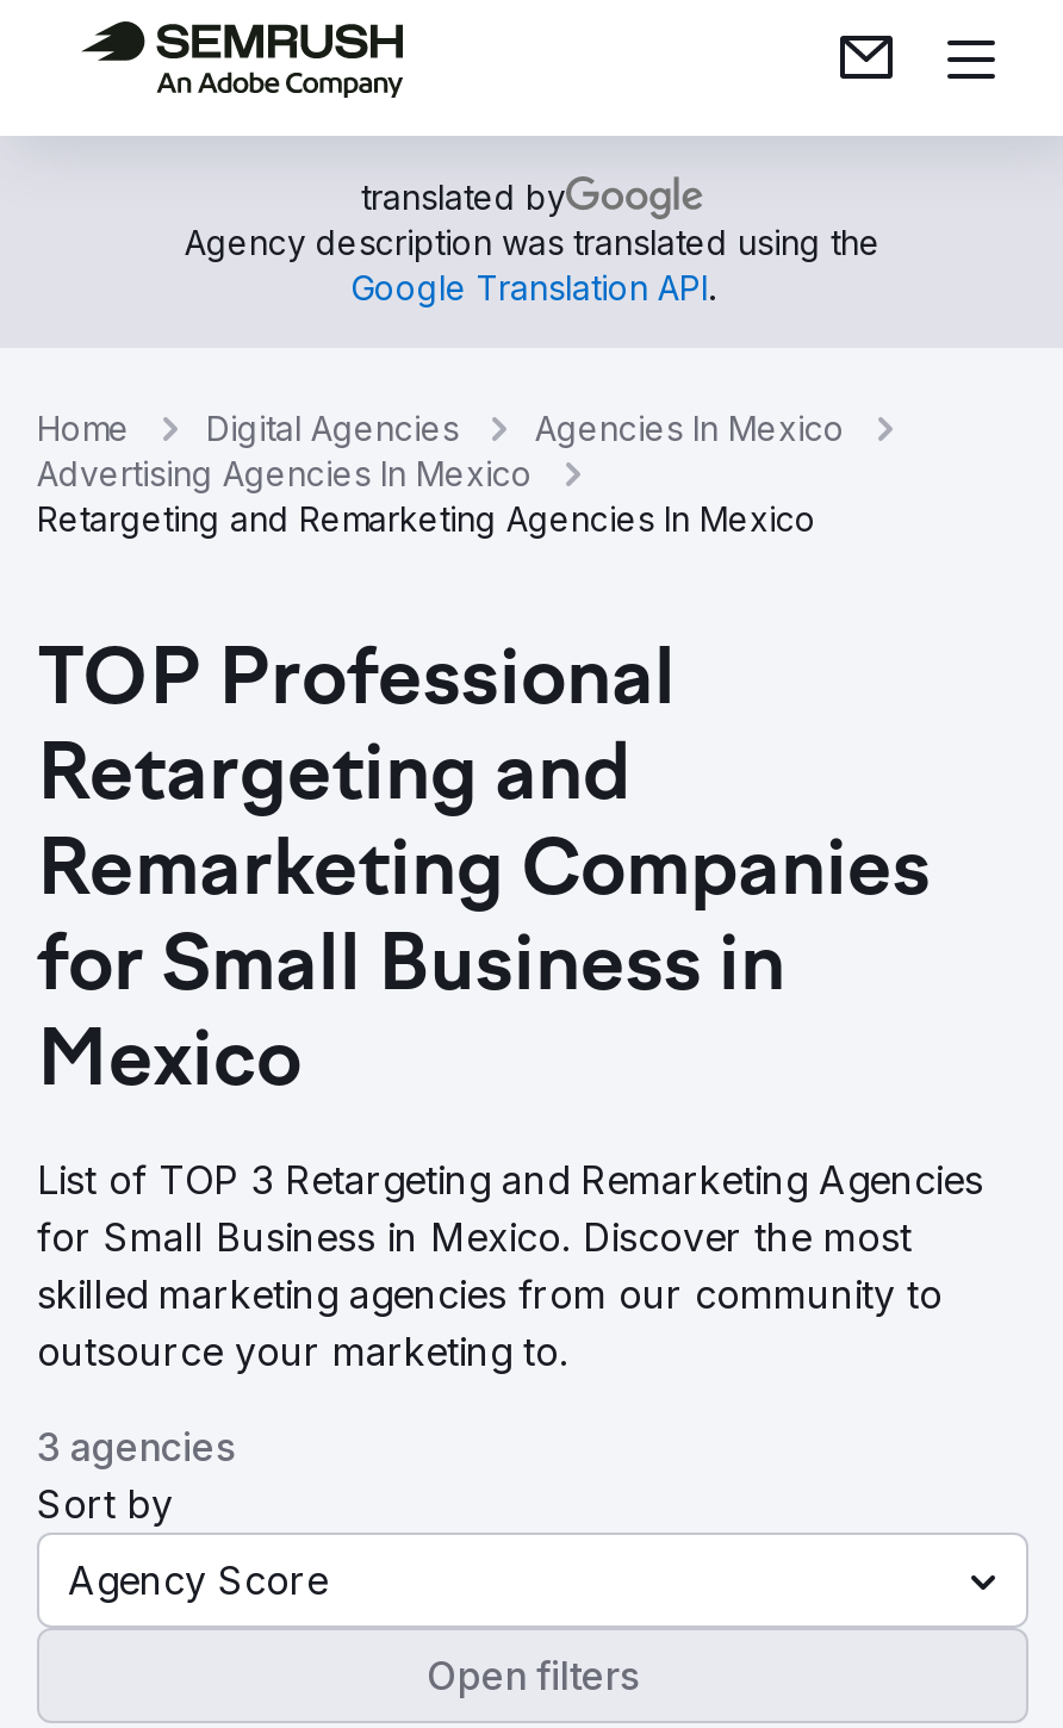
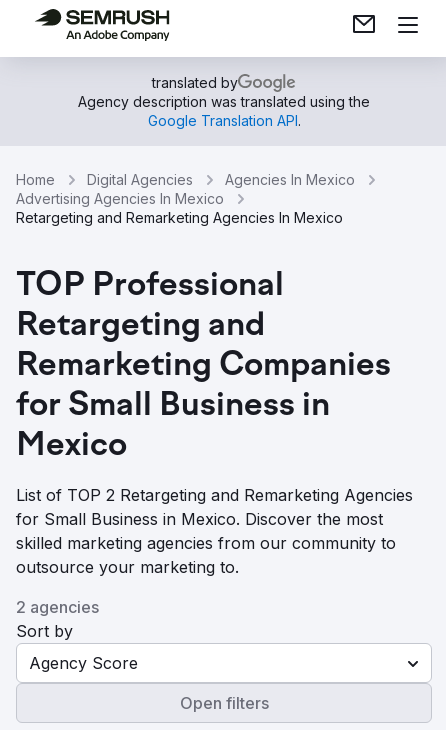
- List of TOP 3 Retargeting and Remarketing Agencies
+ List of TOP 2 Retargeting and Remarketing Agencies

- 3 agencies
+ 2 agencies
